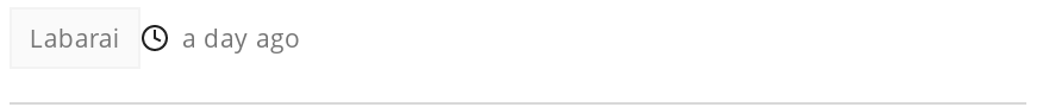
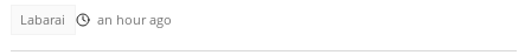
- a day ago
+ an hour ago
